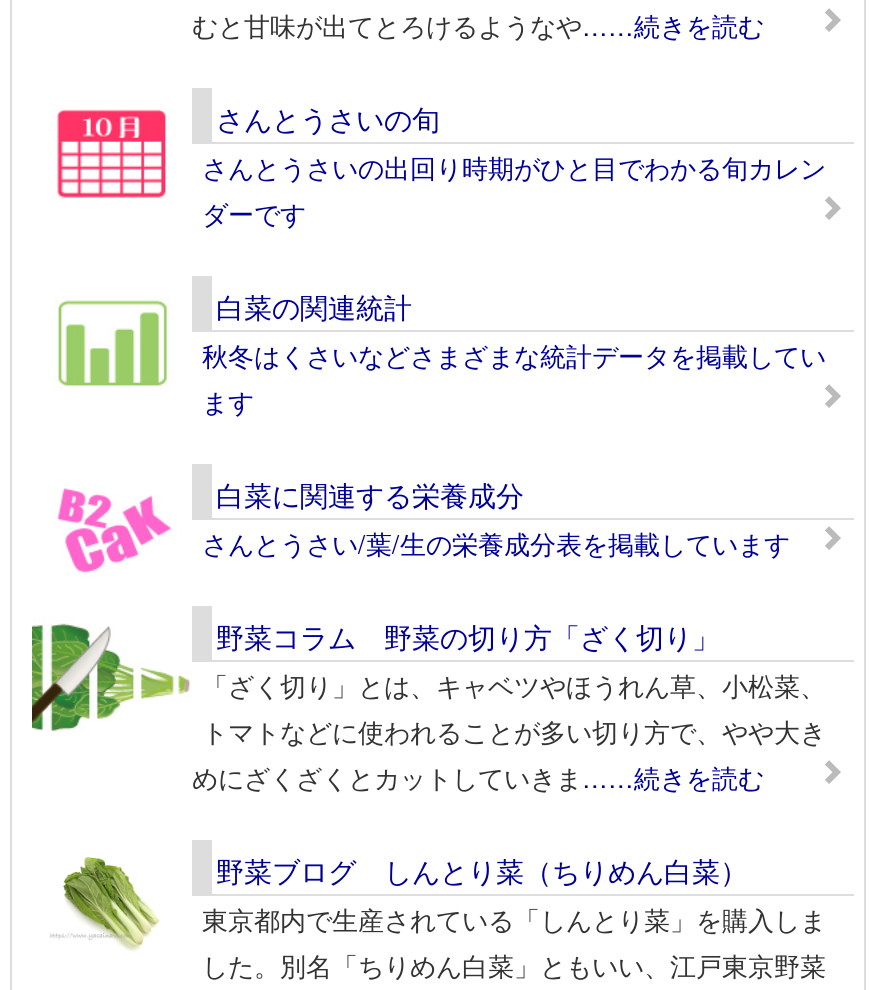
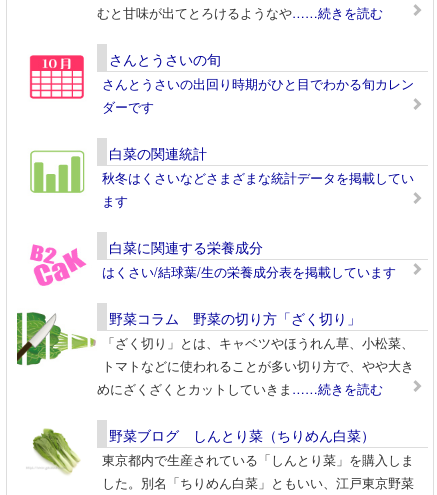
- さんとうさい/葉/生の栄養成分表を掲載しています
+ はくさい/結球葉/生の栄養成分表を掲載しています
